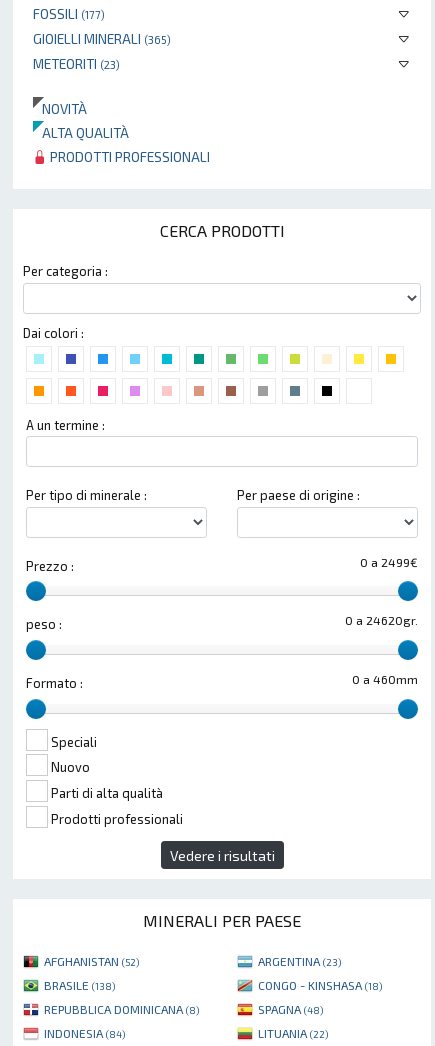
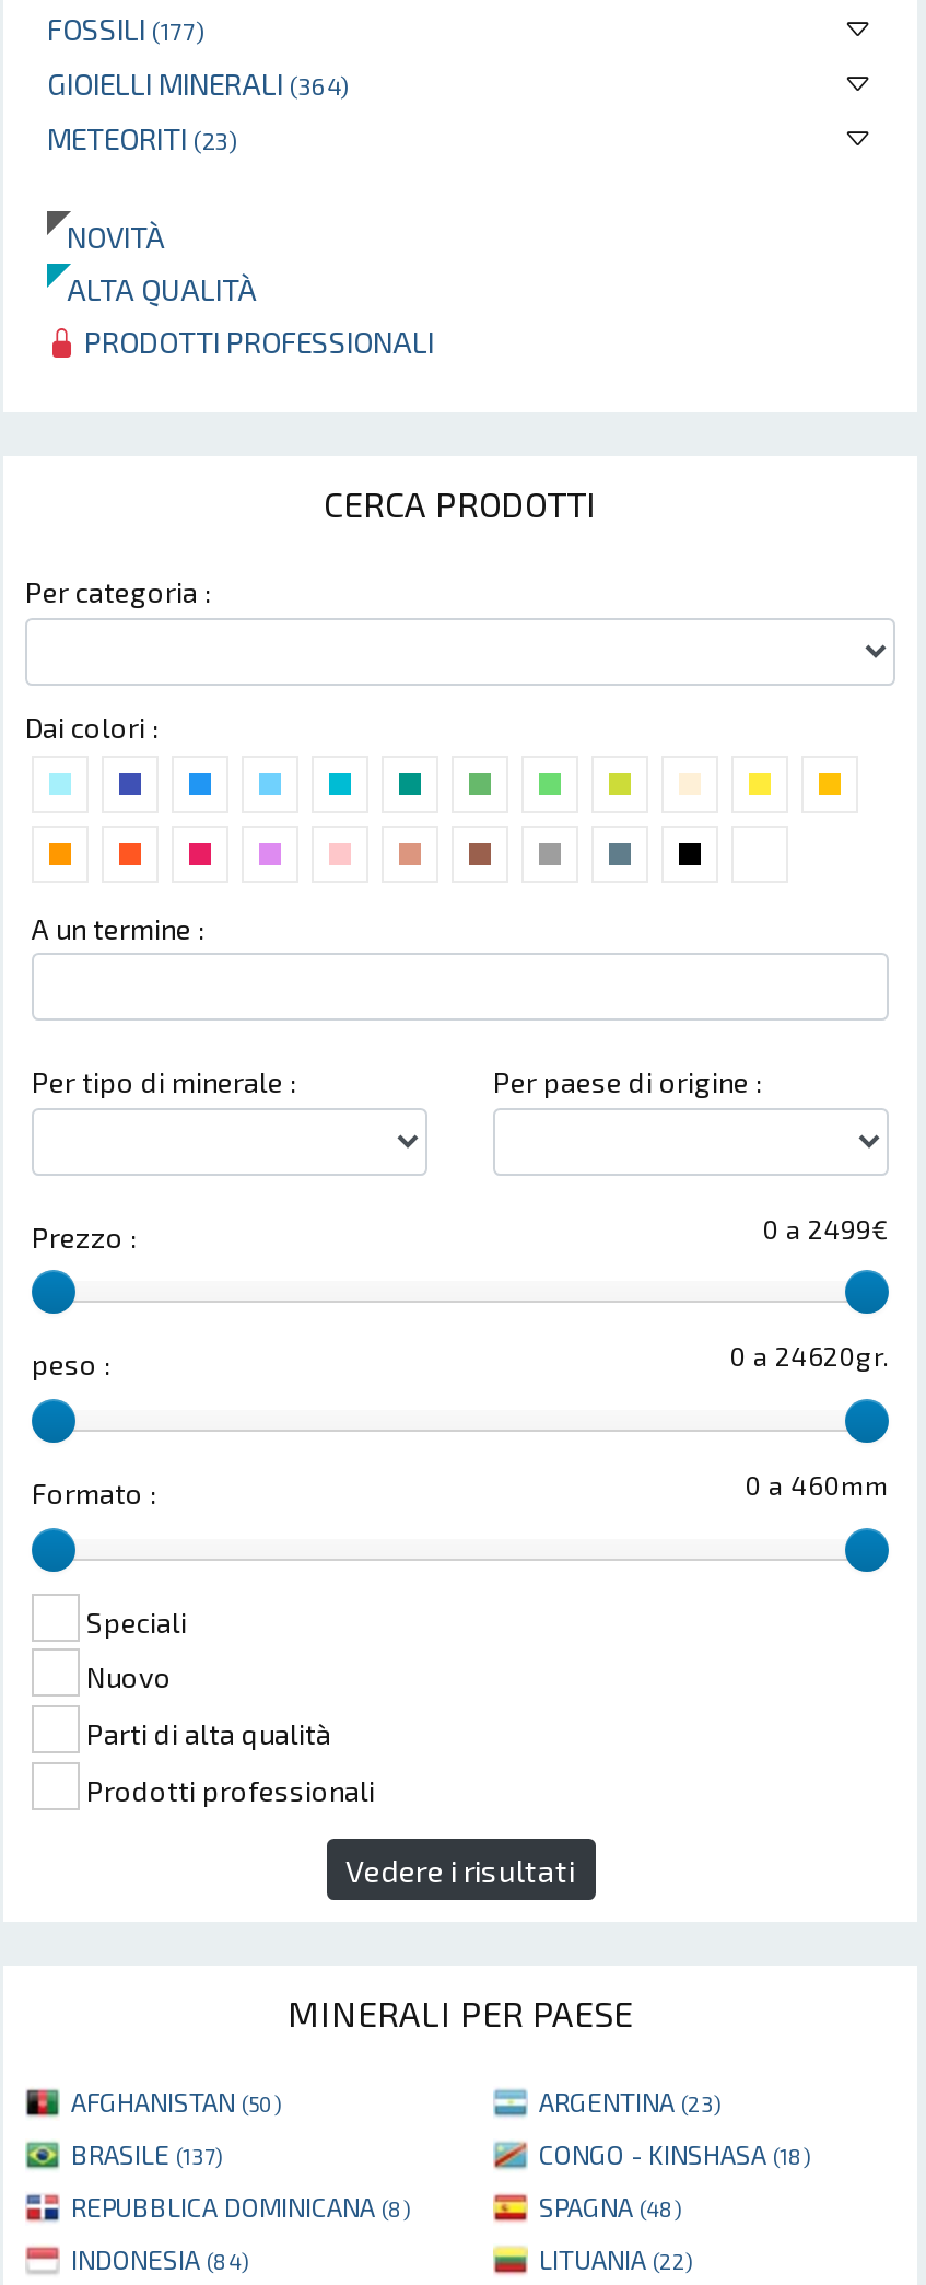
- GIOIELLI MINERALI (365)
+ GIOIELLI MINERALI (364)

- AFGHANISTAN (52)
+ AFGHANISTAN (50)

- BRASILE (138)
+ BRASILE (137)
